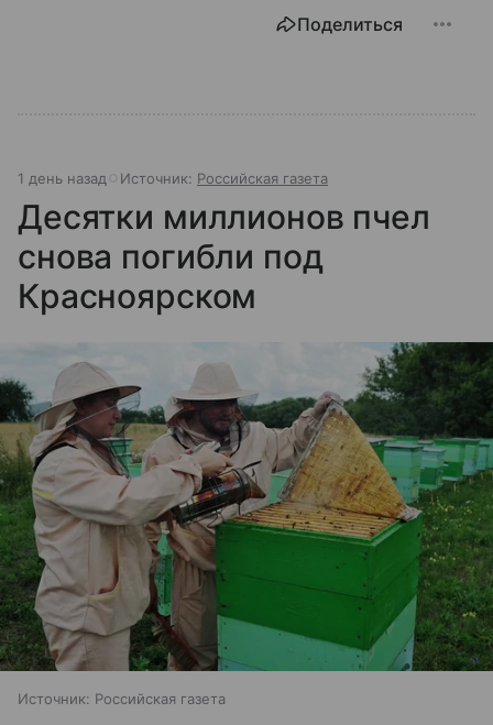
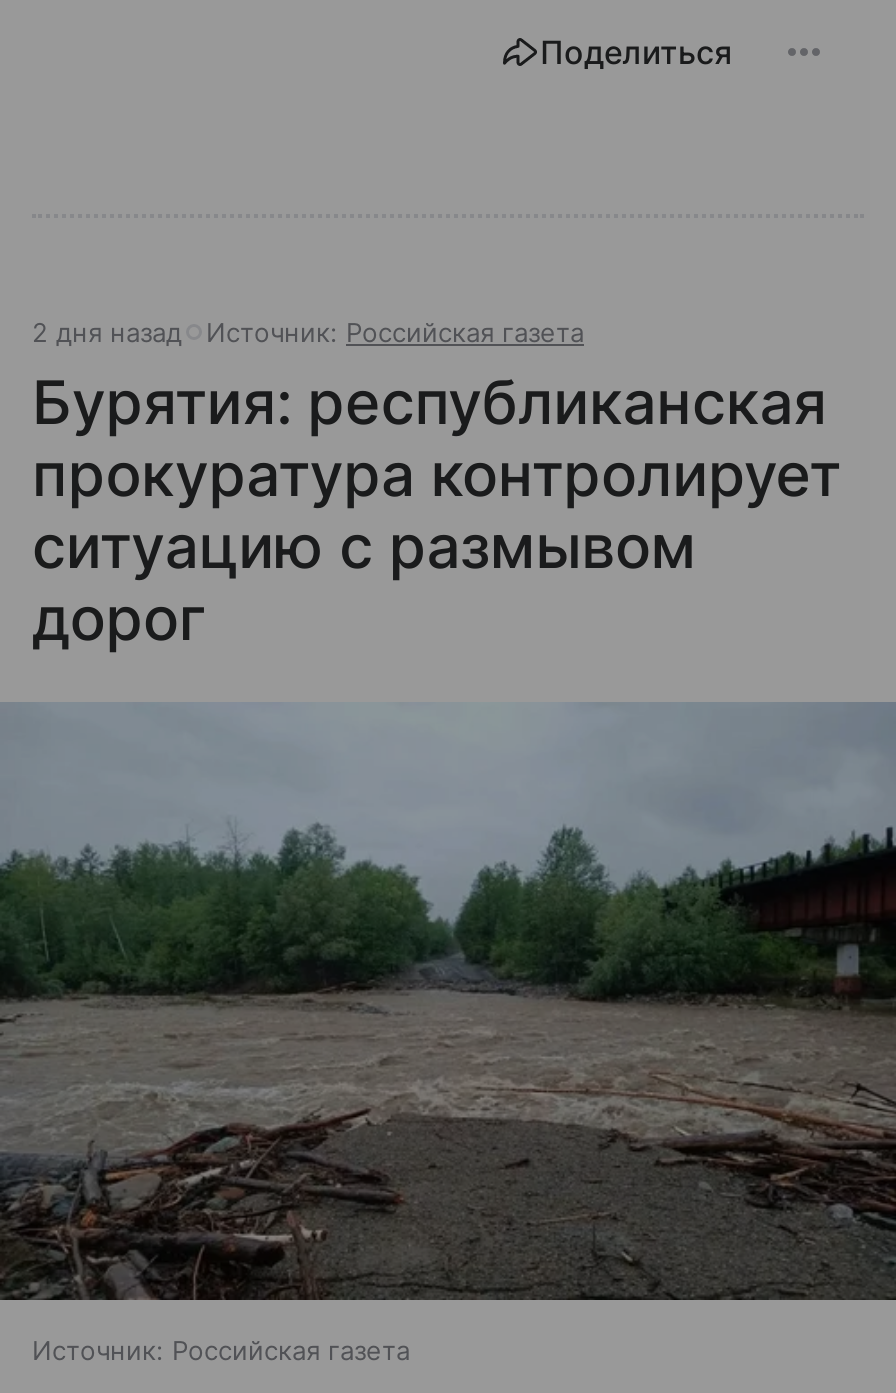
- 1 день назад Источник: Российская газета
+ 2 дня назад Источник: Российская газета

- Десятки миллионов пчел
- снова погибли под
- Красноярском
+ Бурятия: республиканская
+ прокуратура контролирует
+ ситуацию с размывом
+ дорог

- [image]
+ [image]
